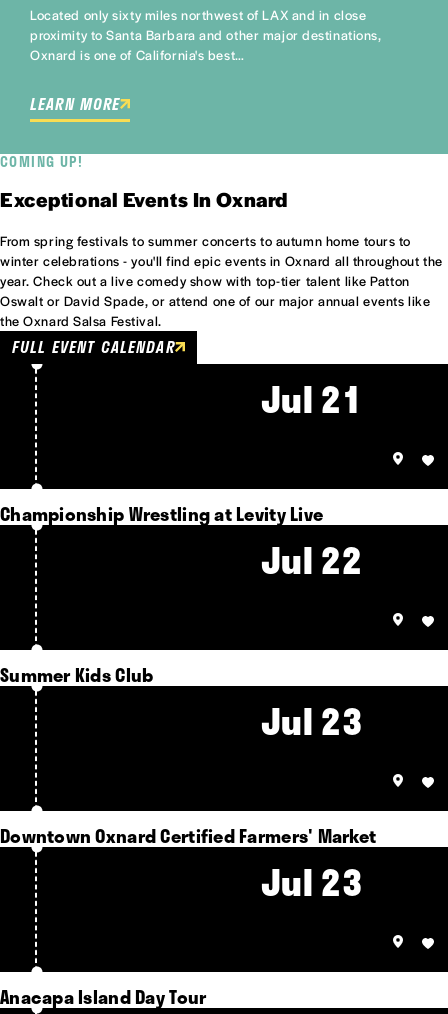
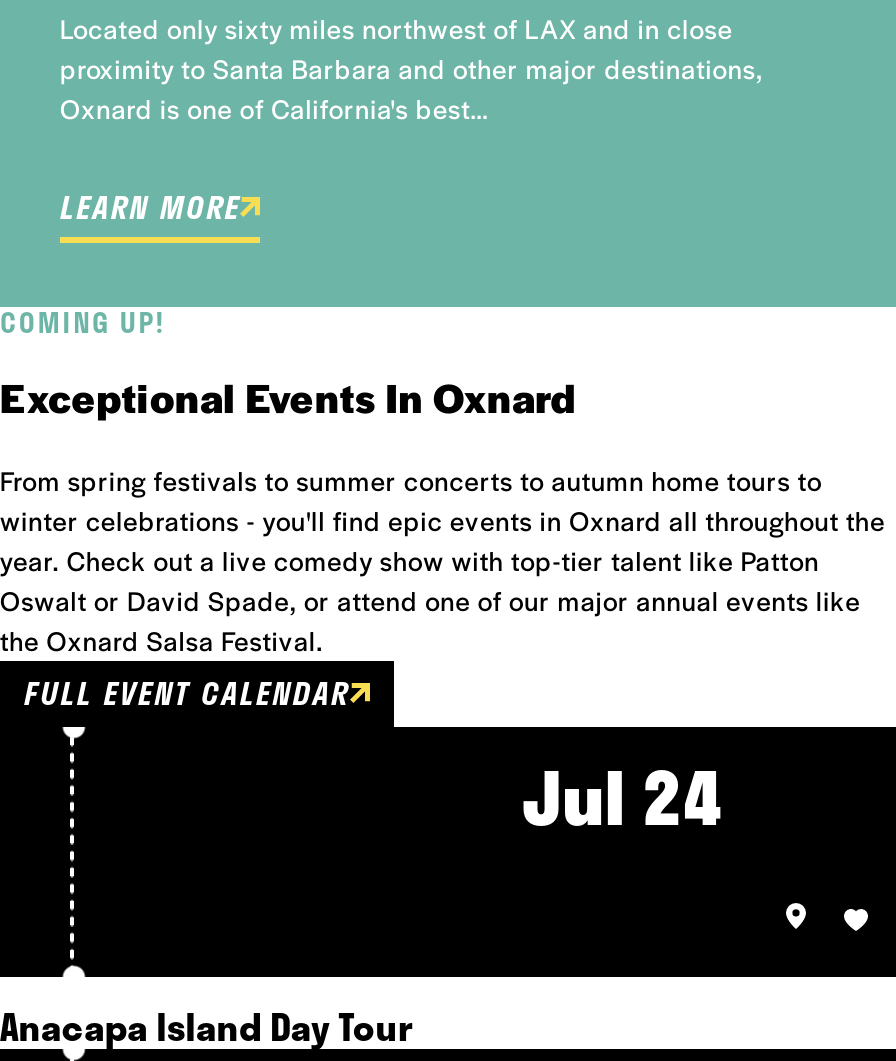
- Jul 21
- Championship Wrestling at Levity Live
- Jul 22
- Summer Kids Club
- Jul 23
- Downtown Oxnard Certified Farmers' Market
- Jul 23
+ Jul 24
